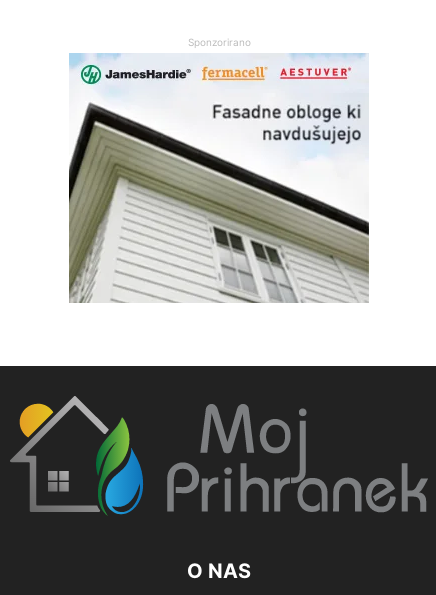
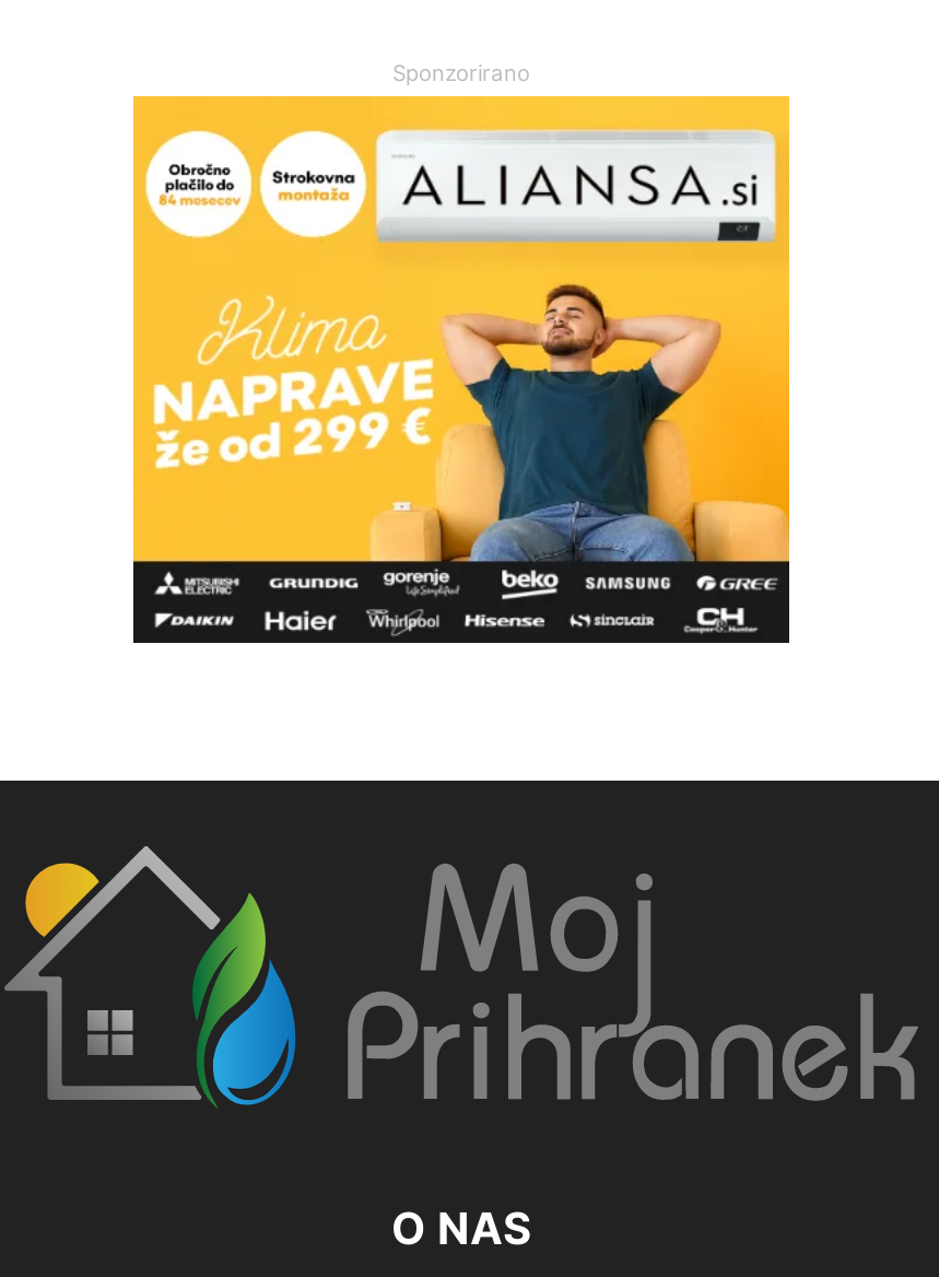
- [image]
+ [image]
